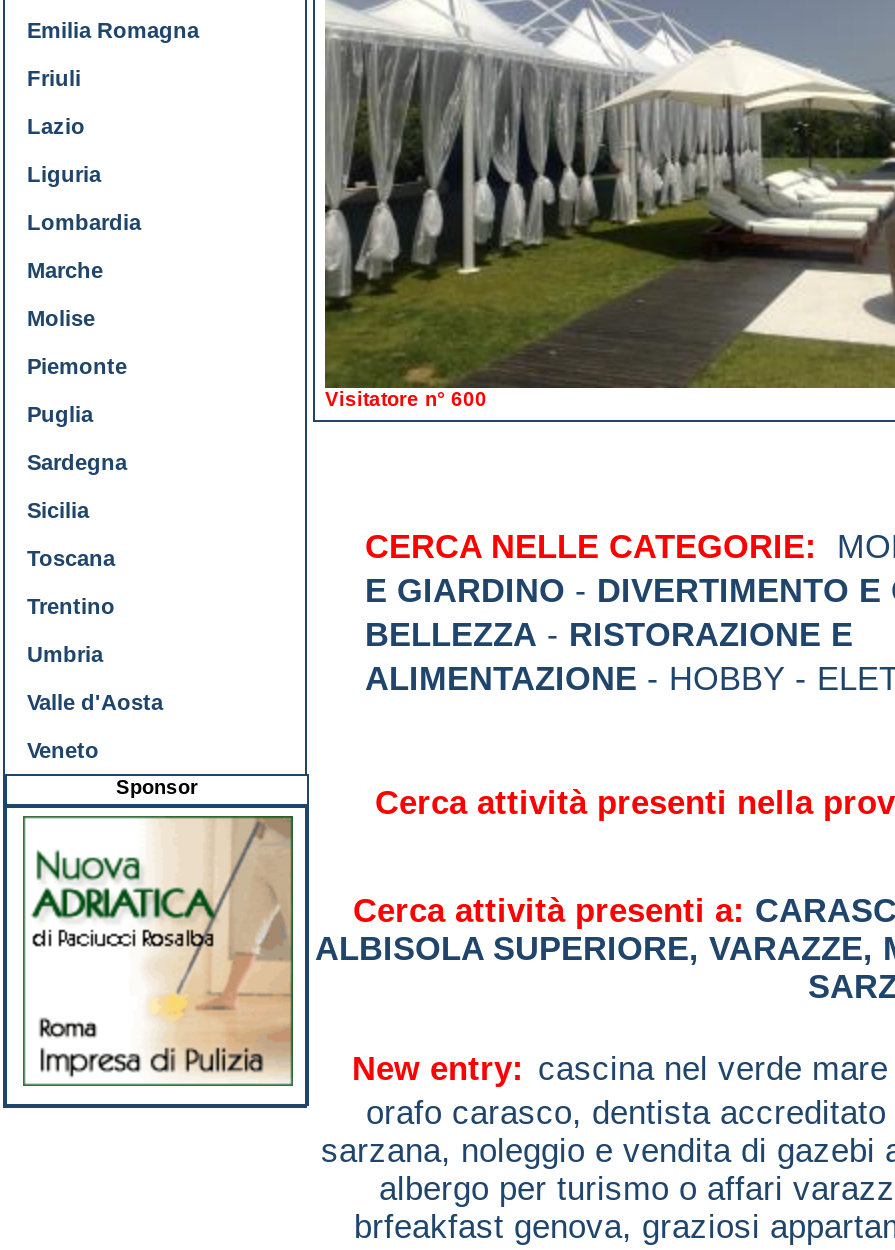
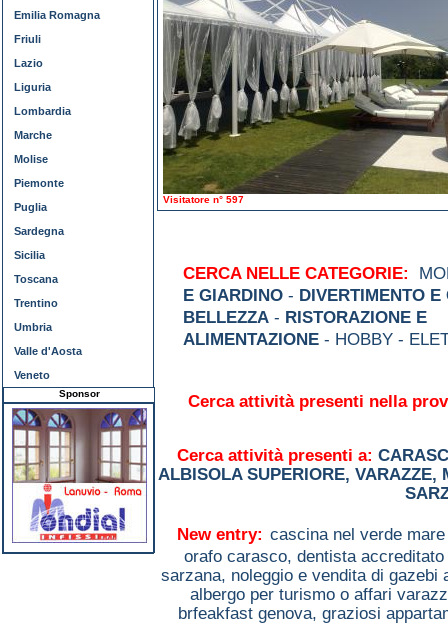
- Visitatore n° 600
+ Visitatore n° 597

- [image]
+ [image]
